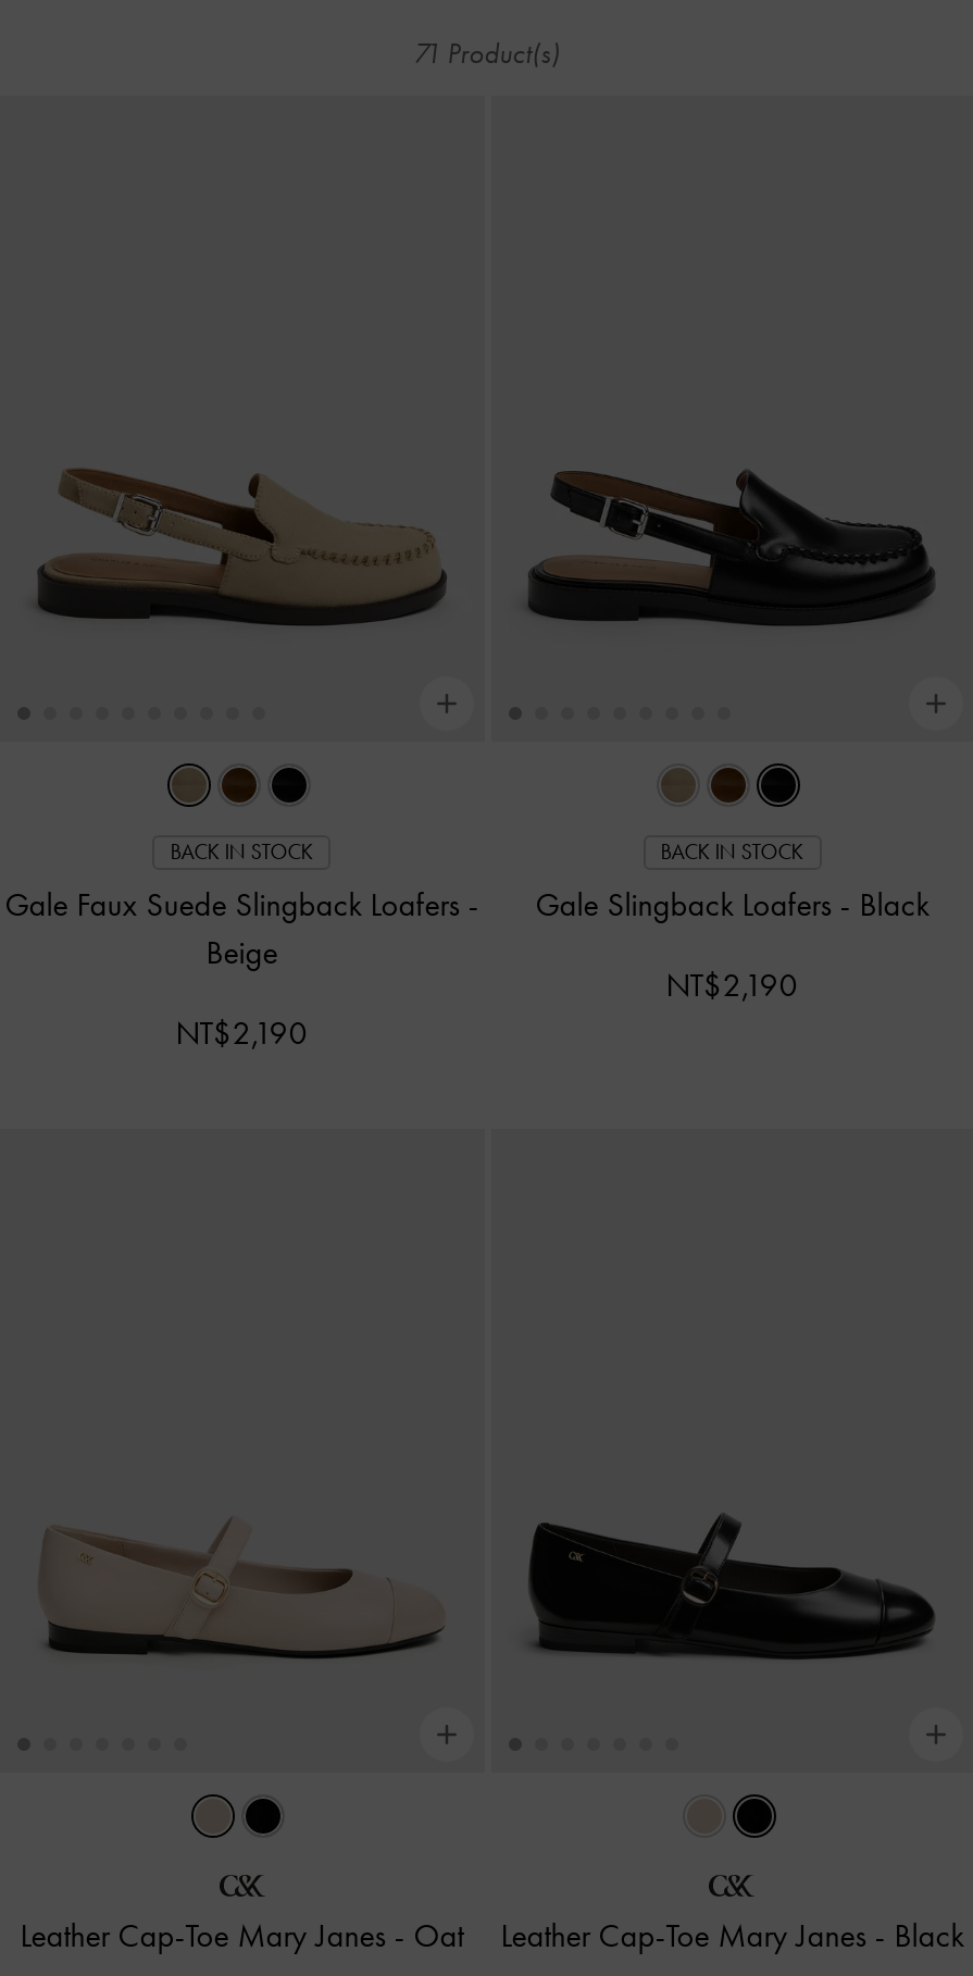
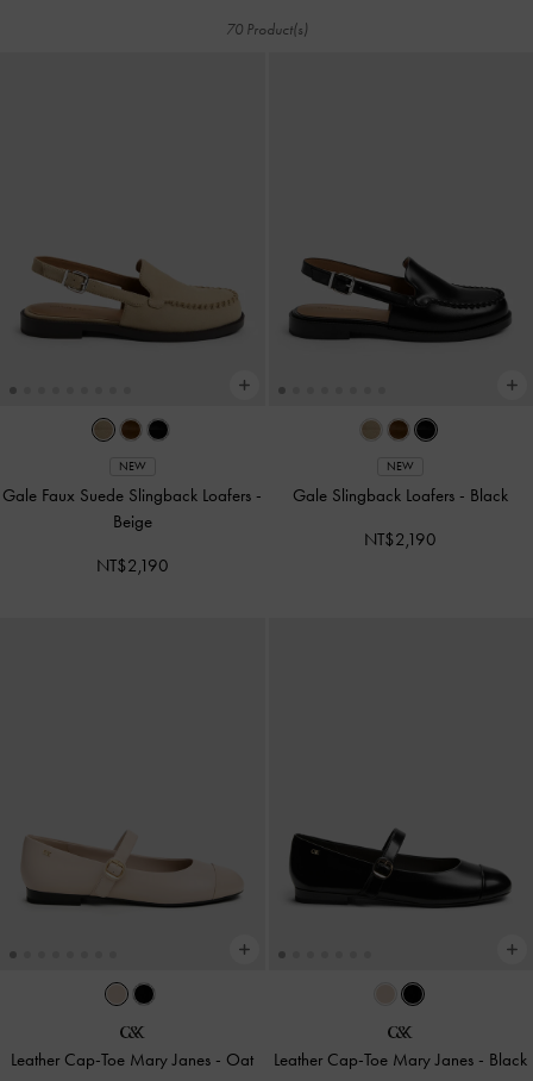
- 71 Product(s)
+ 70 Product(s)

- BACK IN STOCK
+ NEW

- BACK IN STOCK
+ NEW
